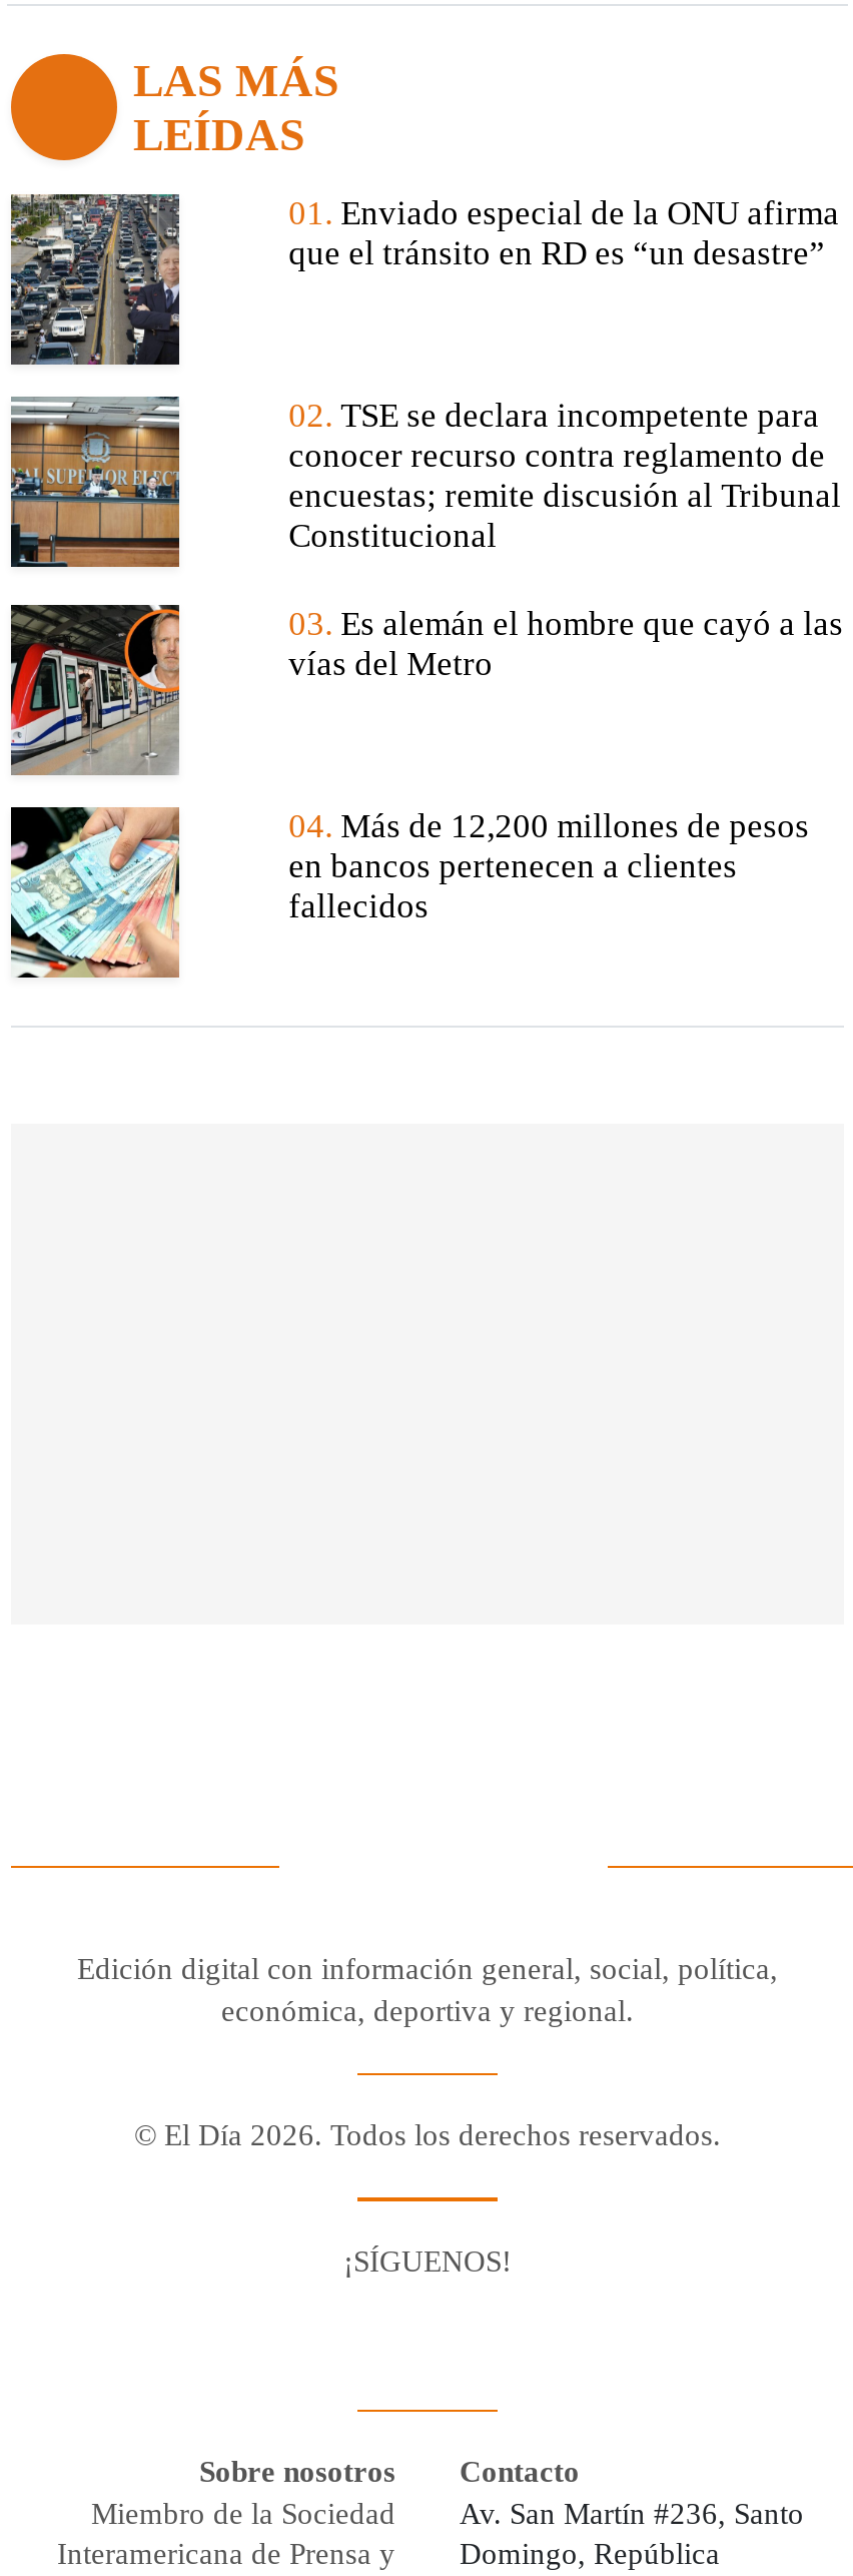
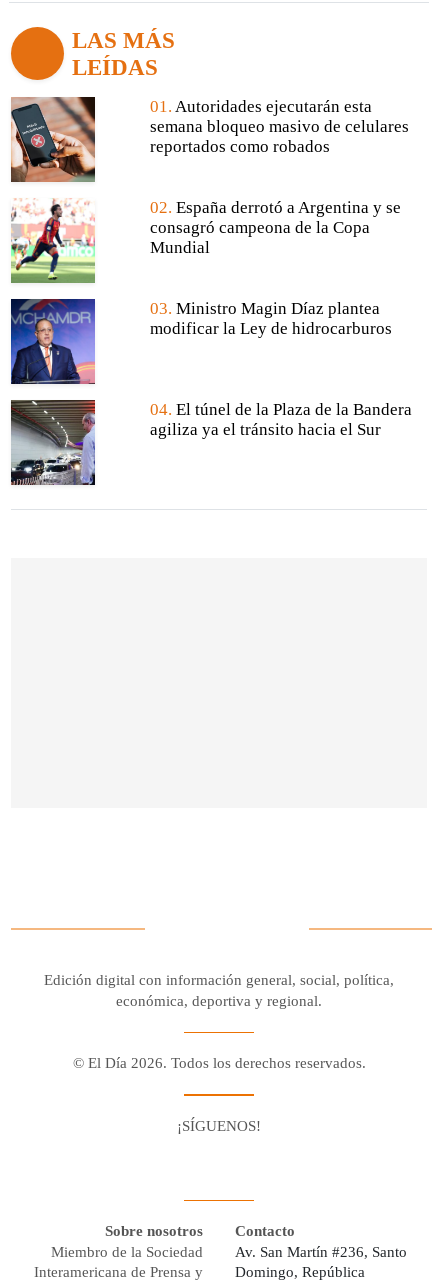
- [image]
+ [image]

- 01. Enviado especial de la ONU afirma
- que el tránsito en RD es “un desastre”
+ 01. Autoridades ejecutarán esta
+ semana bloqueo masivo de celulares
+ reportados como robados

- [image]
+ [image]

- 02. TSE se declara incompetente para
- conocer recurso contra reglamento de
- encuestas; remite discusión al Tribunal
- Constitucional
+ 02. España derrotó a Argentina y se
+ consagró campeona de la Copa
+ Mundial

- [image]
+ [image]

- 03. Es alemán el hombre que cayó a las
- vías del Metro
+ 03. Ministro Magin Díaz plantea
+ modificar la Ley de hidrocarburos

- [image]
+ [image]

- 04. Más de 12,200 millones de pesos
- en bancos pertenecen a clientes
- fallecidos
+ 04. El túnel de la Plaza de la Bandera
+ agiliza ya el tránsito hacia el Sur
